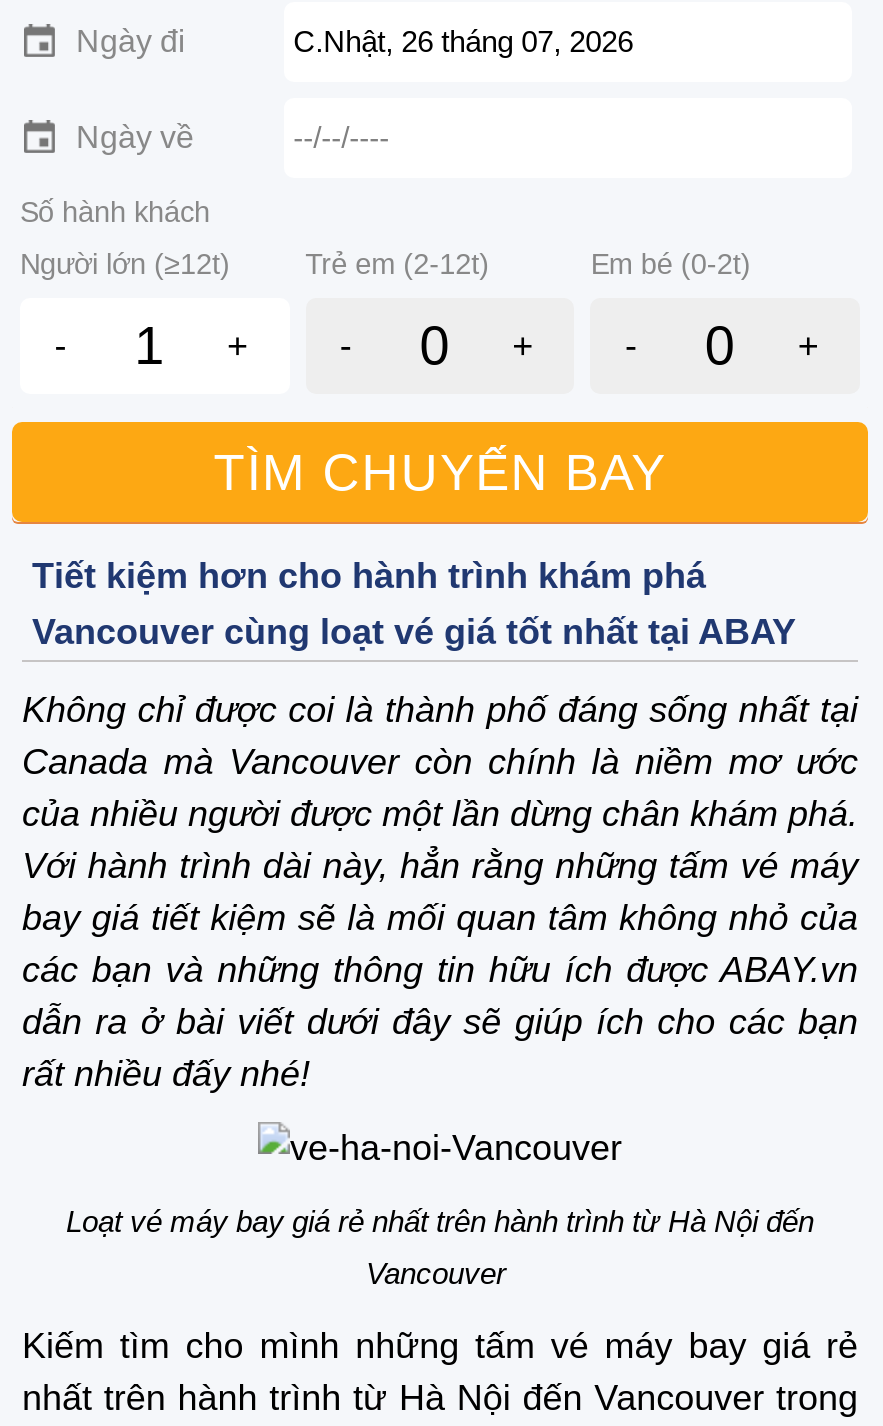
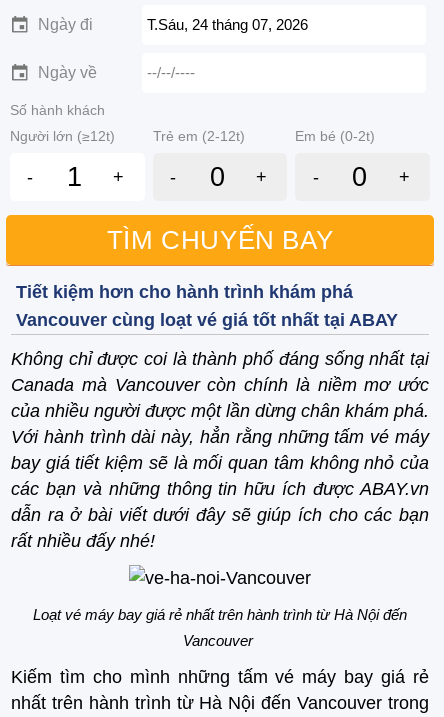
- C.Nhật, 26 tháng 07, 2026
+ T.Sáu, 24 tháng 07, 2026
